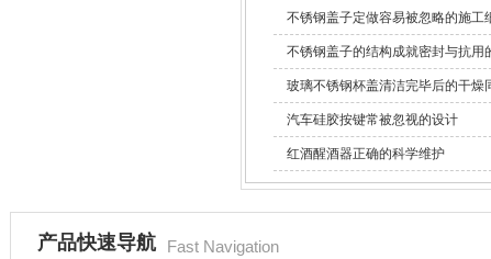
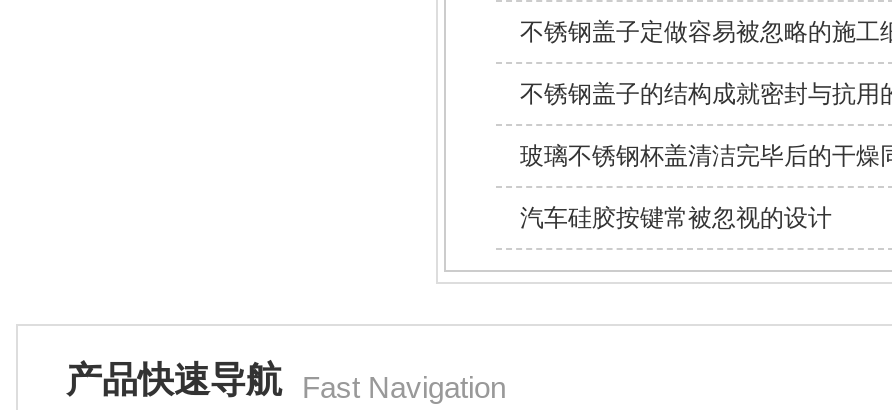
- 红酒醒酒器正确的科学维护
